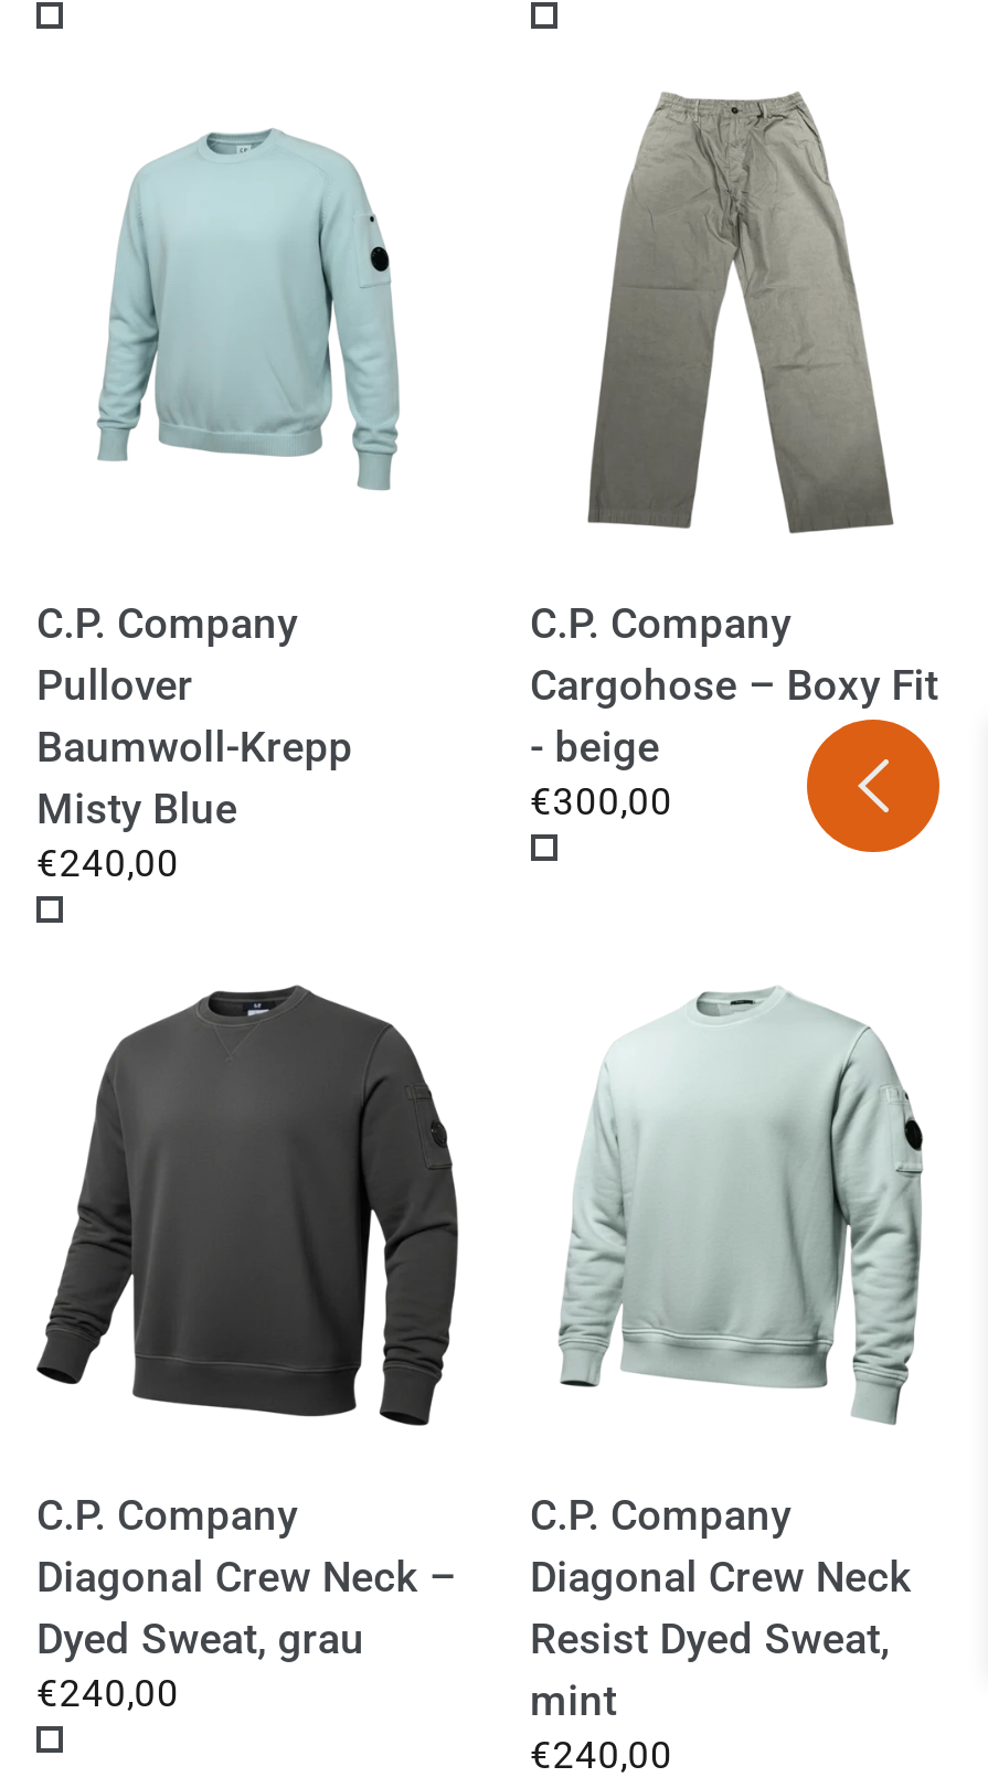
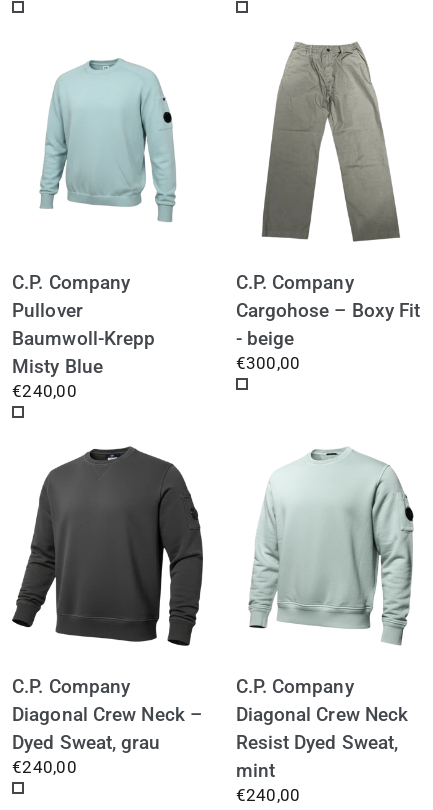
- [image]
